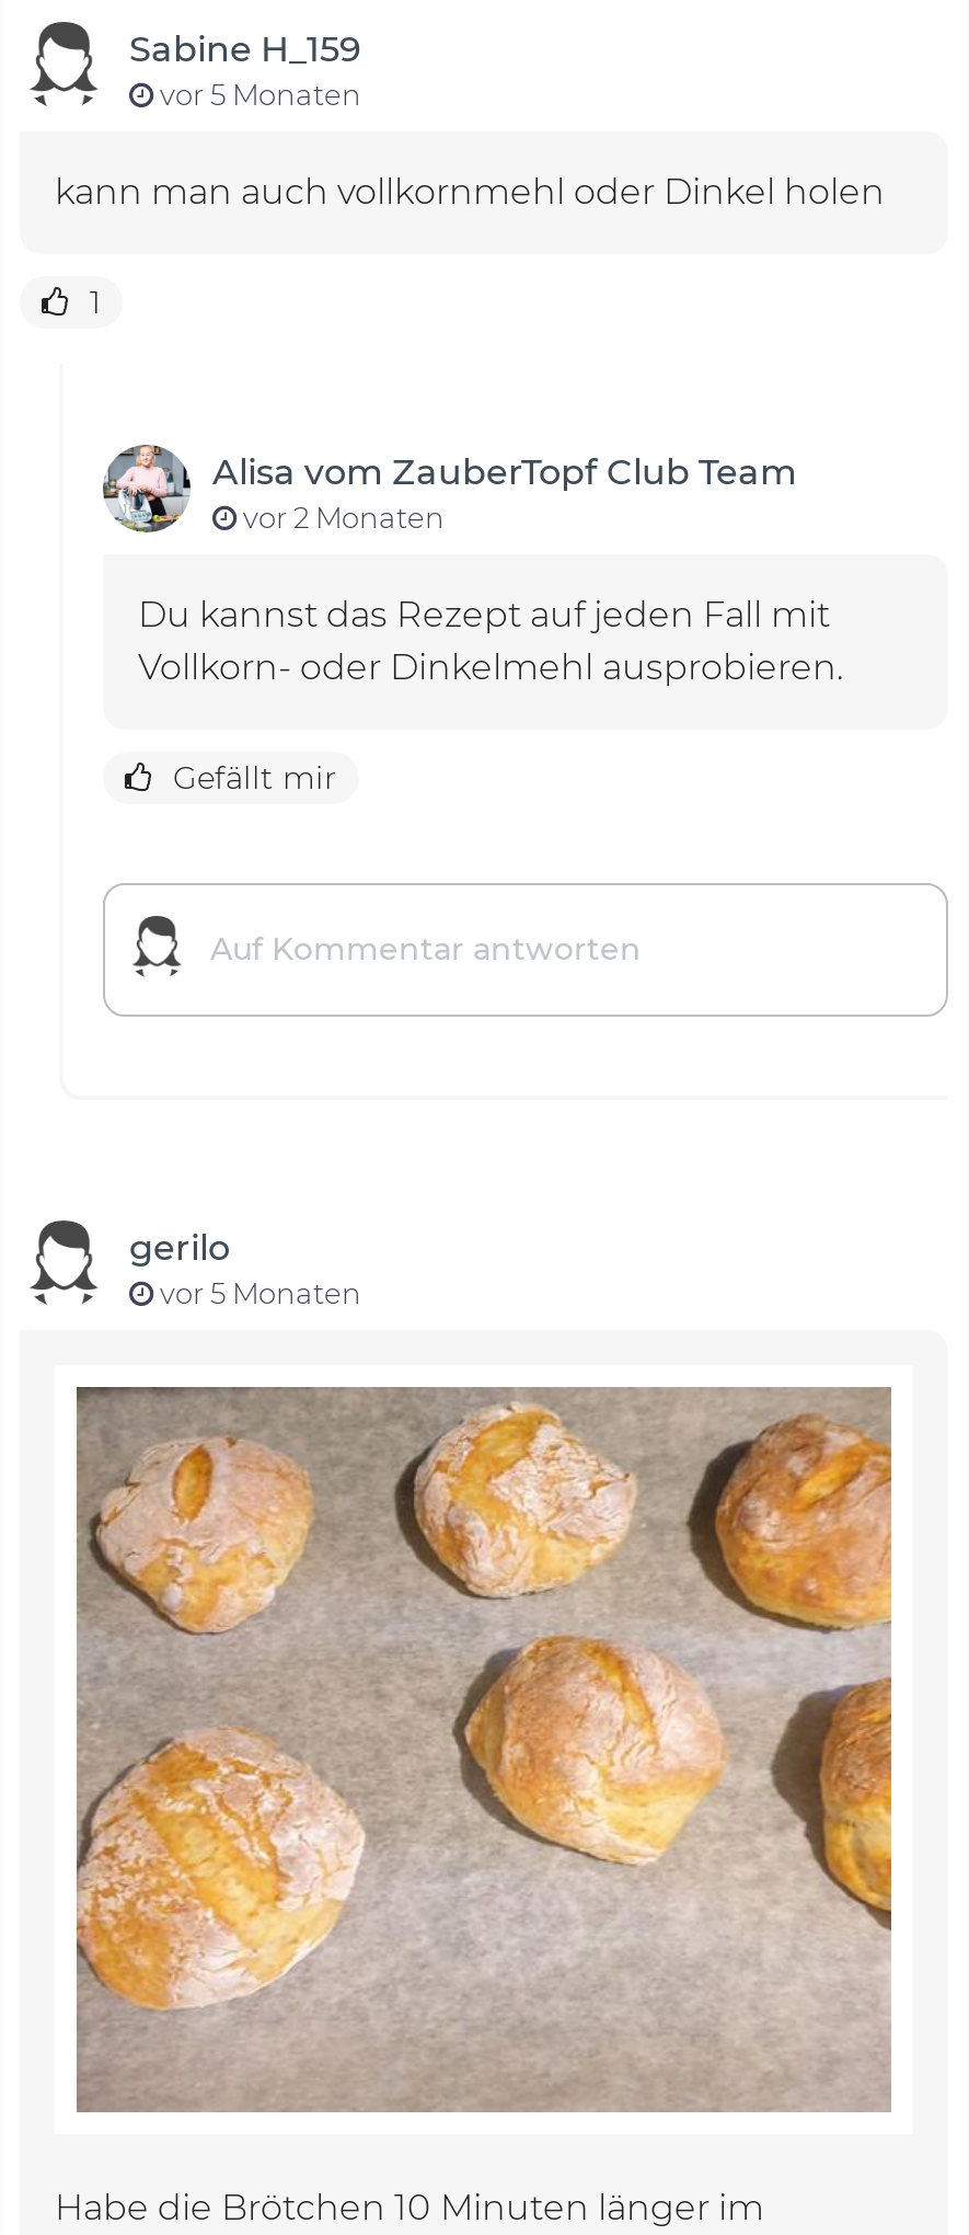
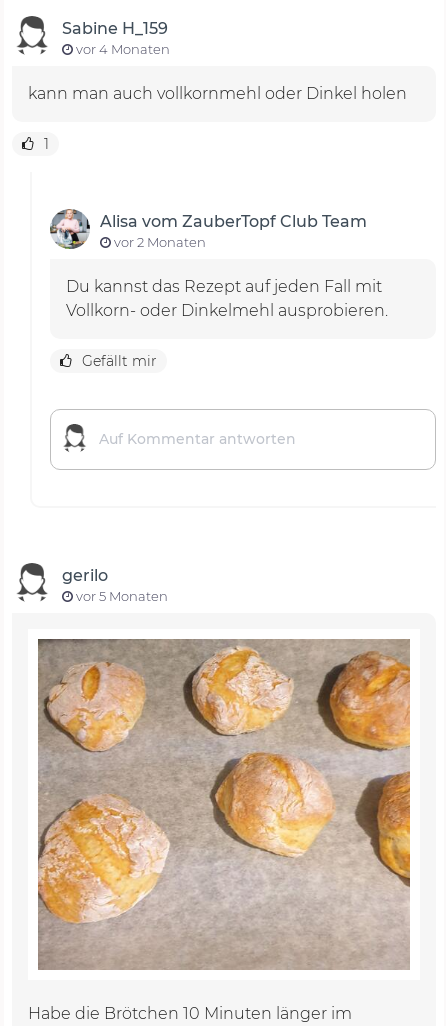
- vor 5 Monaten
+ vor 4 Monaten
